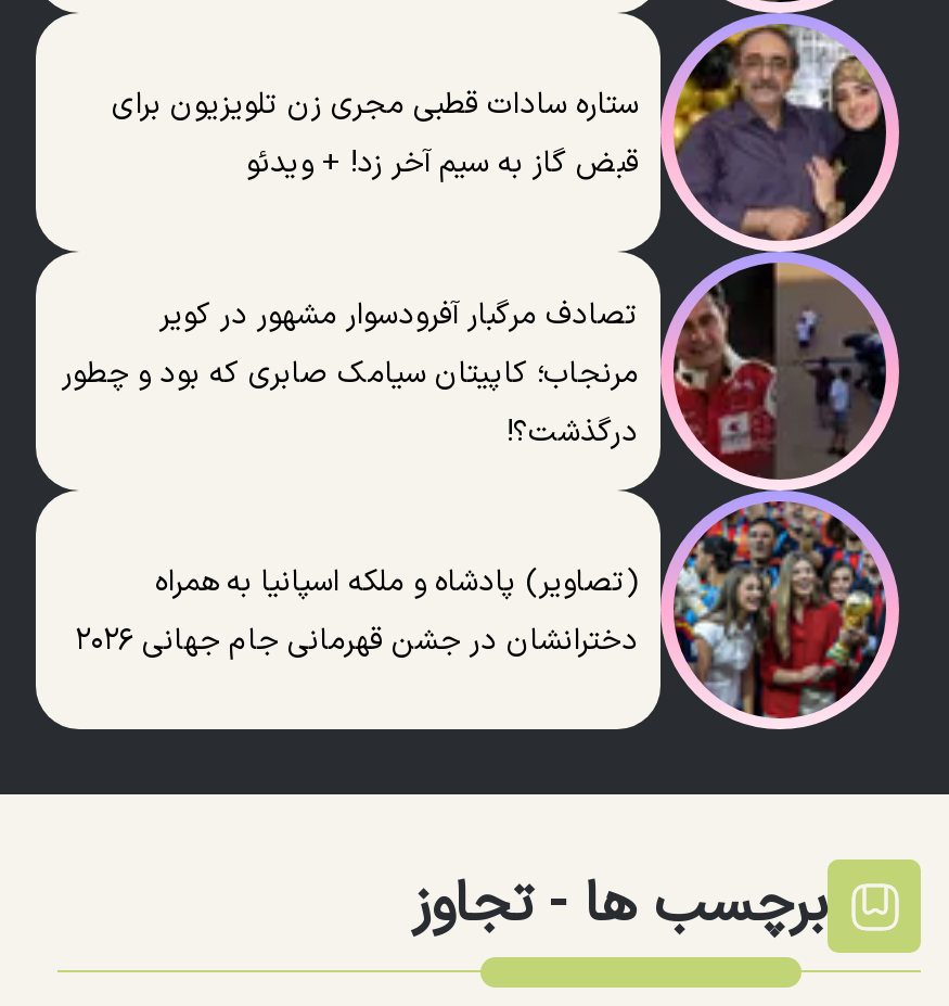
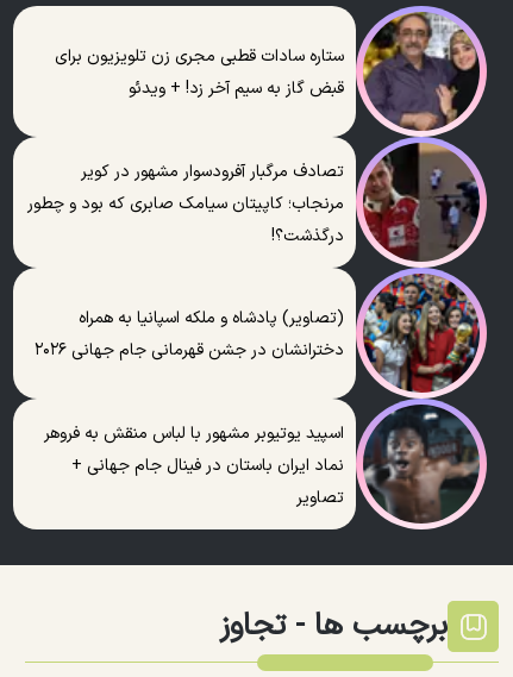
+ [image]
+ اسپید یوتیوبر مشهور با لباس منقش به فروهر
+ نماد ایران باستان در فینال جام جهانی +
+ تصاویر
